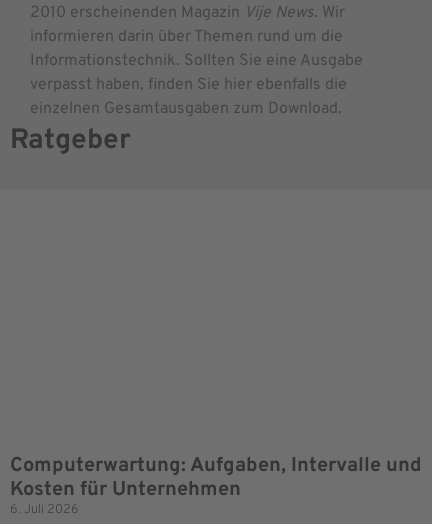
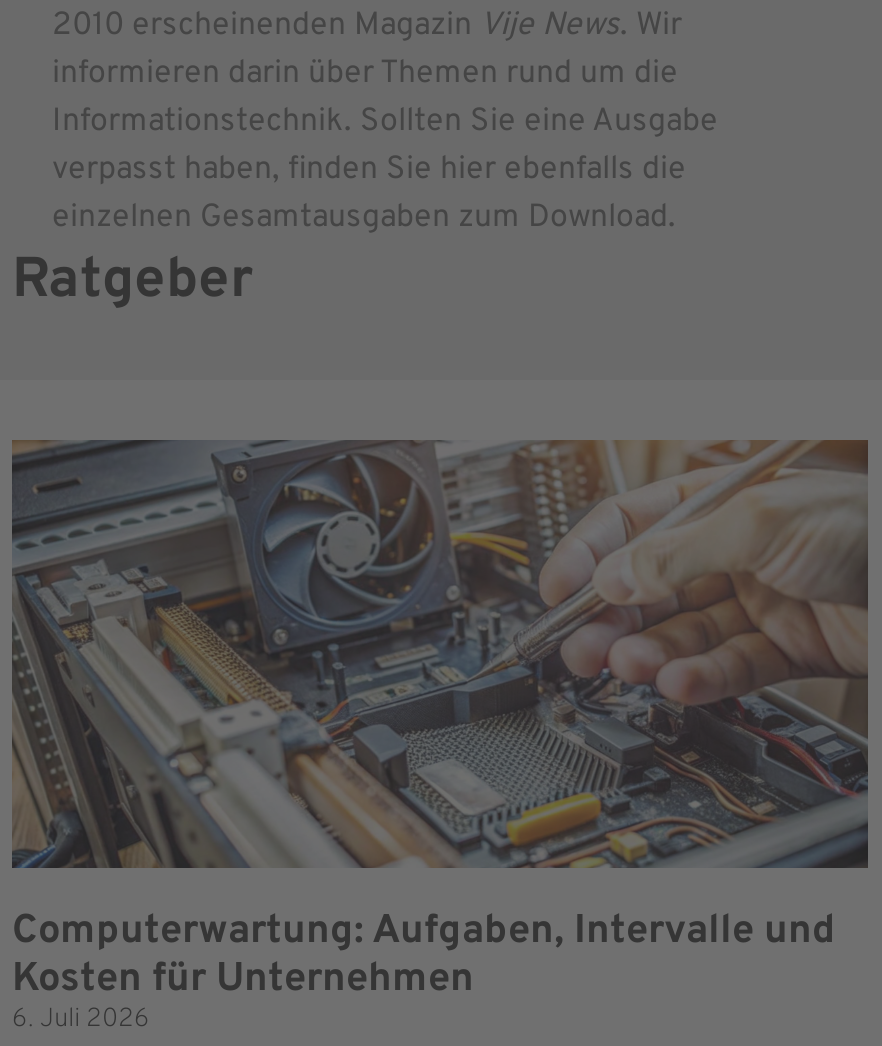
+ [image]
